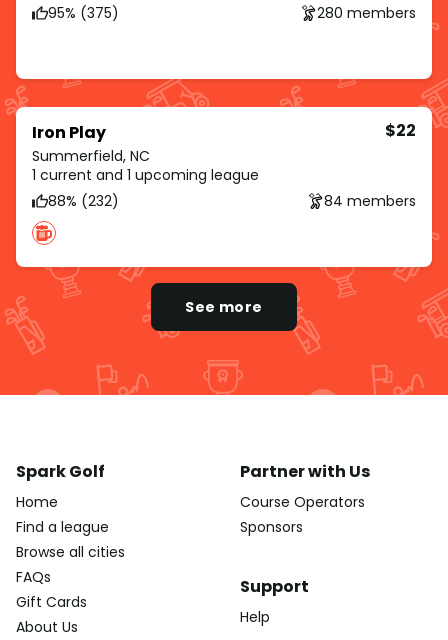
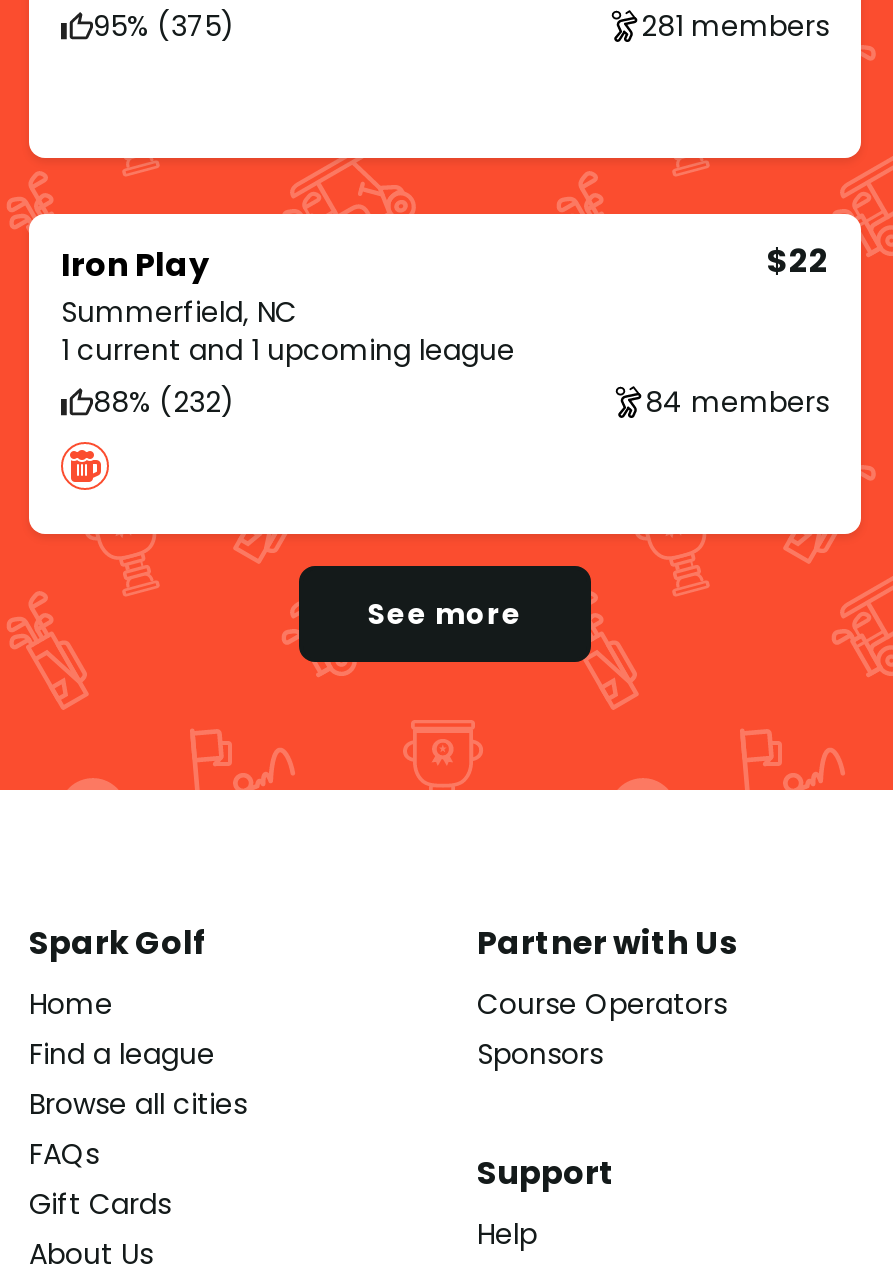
- 280 members
+ 281 members
